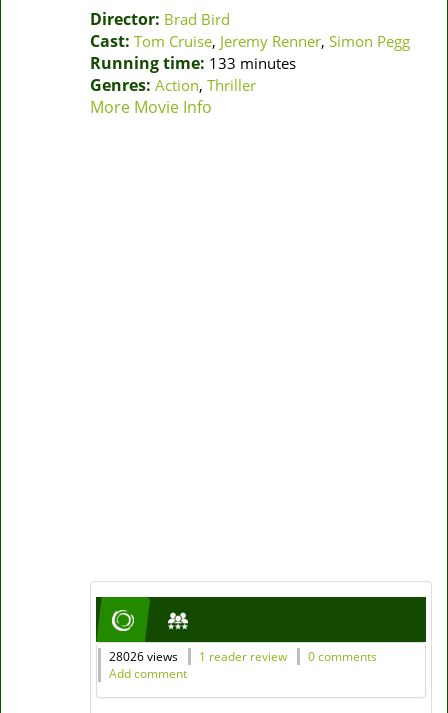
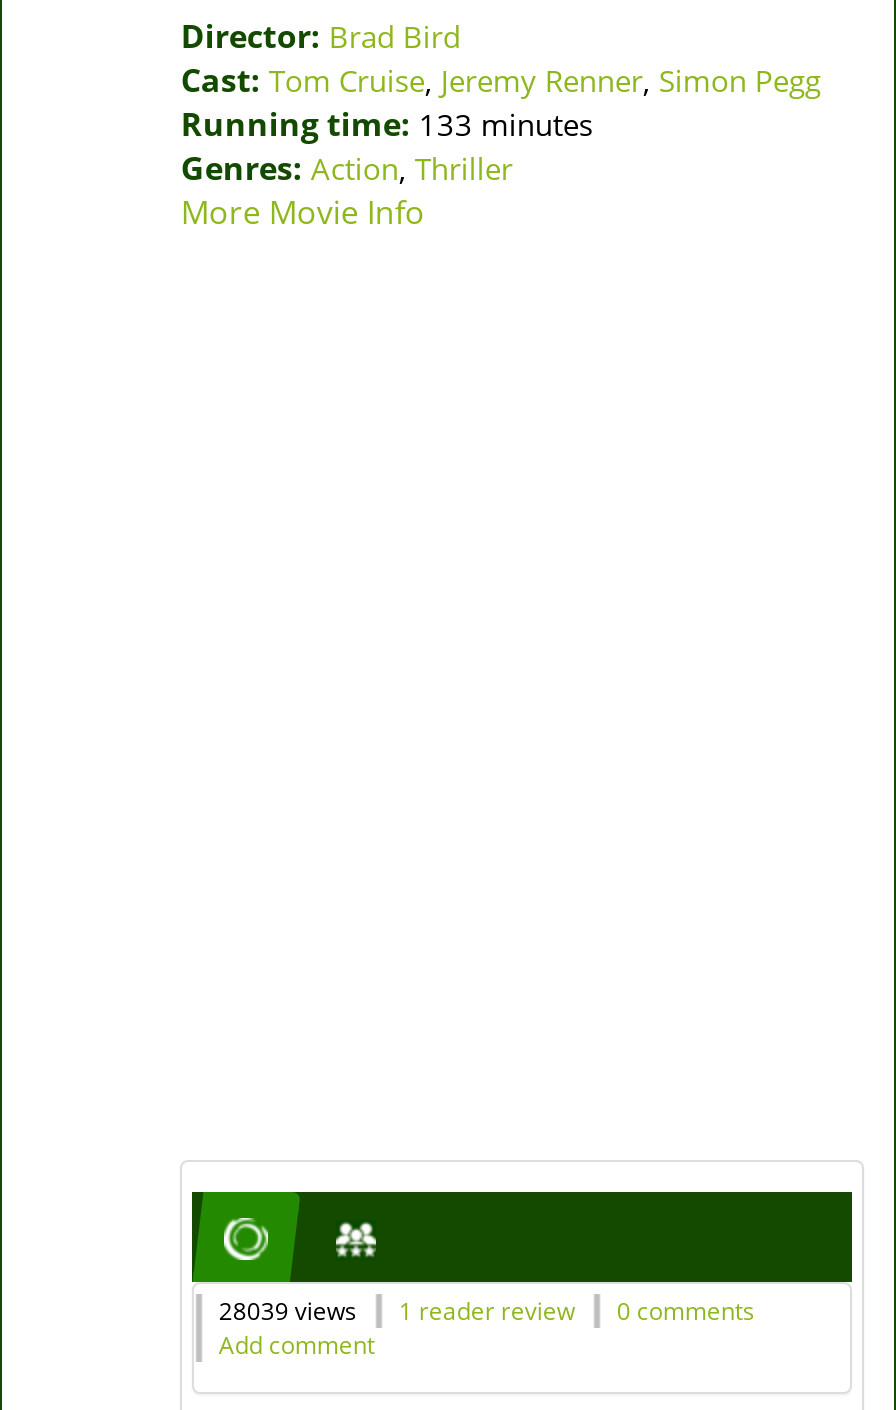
- 28026 views 1 reader review 0 comments
+ 28039 views 1 reader review 0 comments
